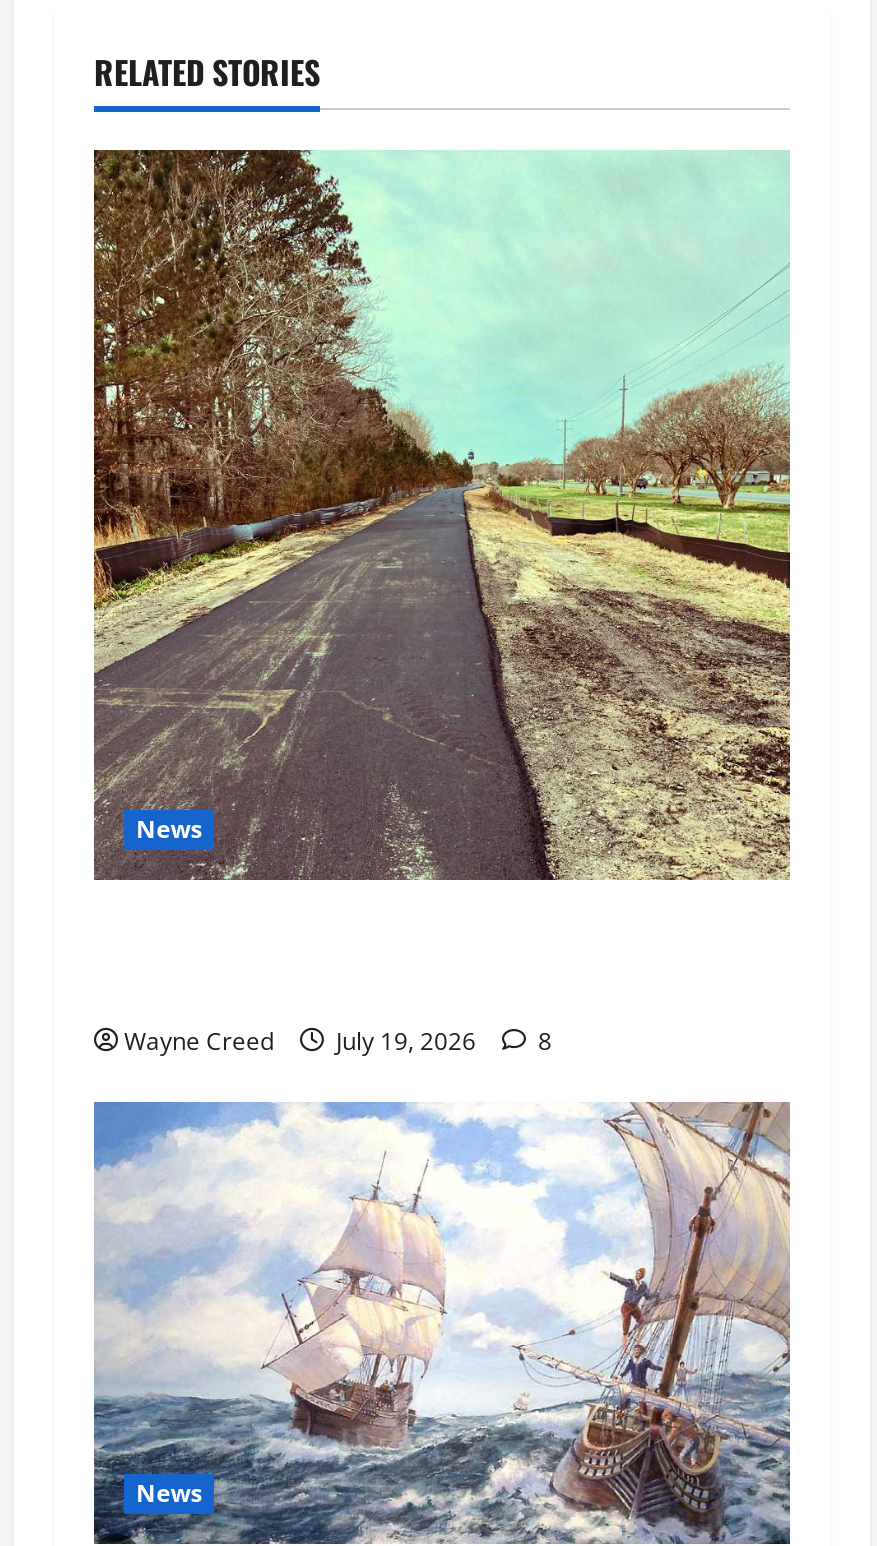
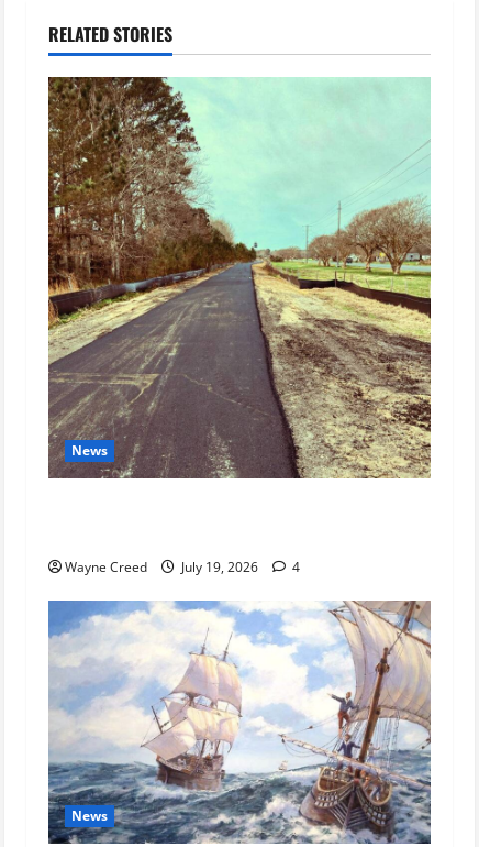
- Wayne Creed July 19, 2026 8
+ Wayne Creed July 19, 2026 4
